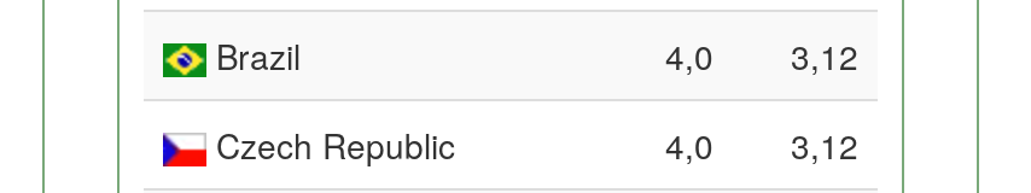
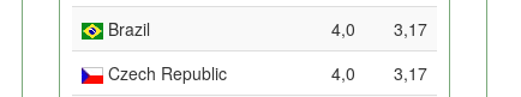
- 4,0 3,12
+ 4,0 3,17

- 4,0 3,12
+ 4,0 3,17
